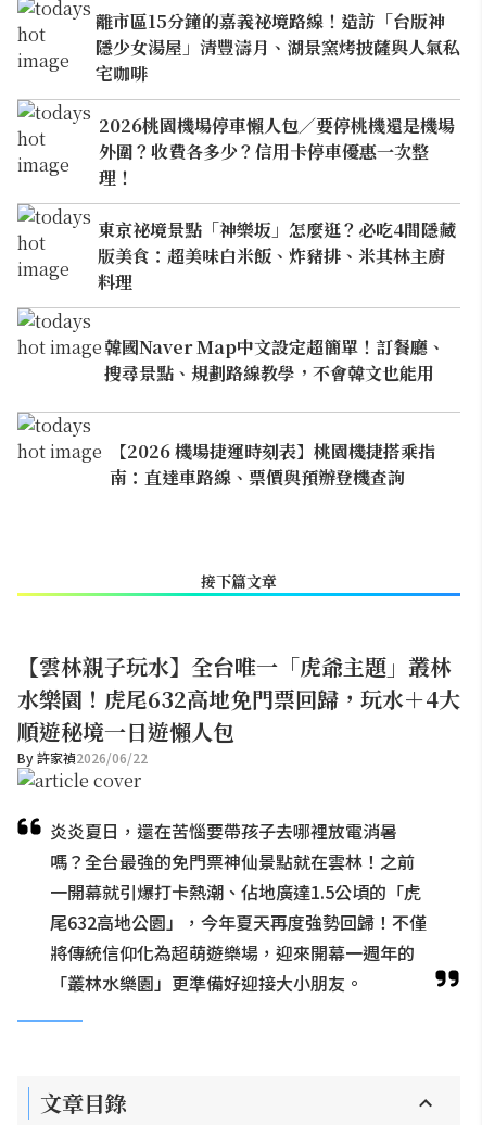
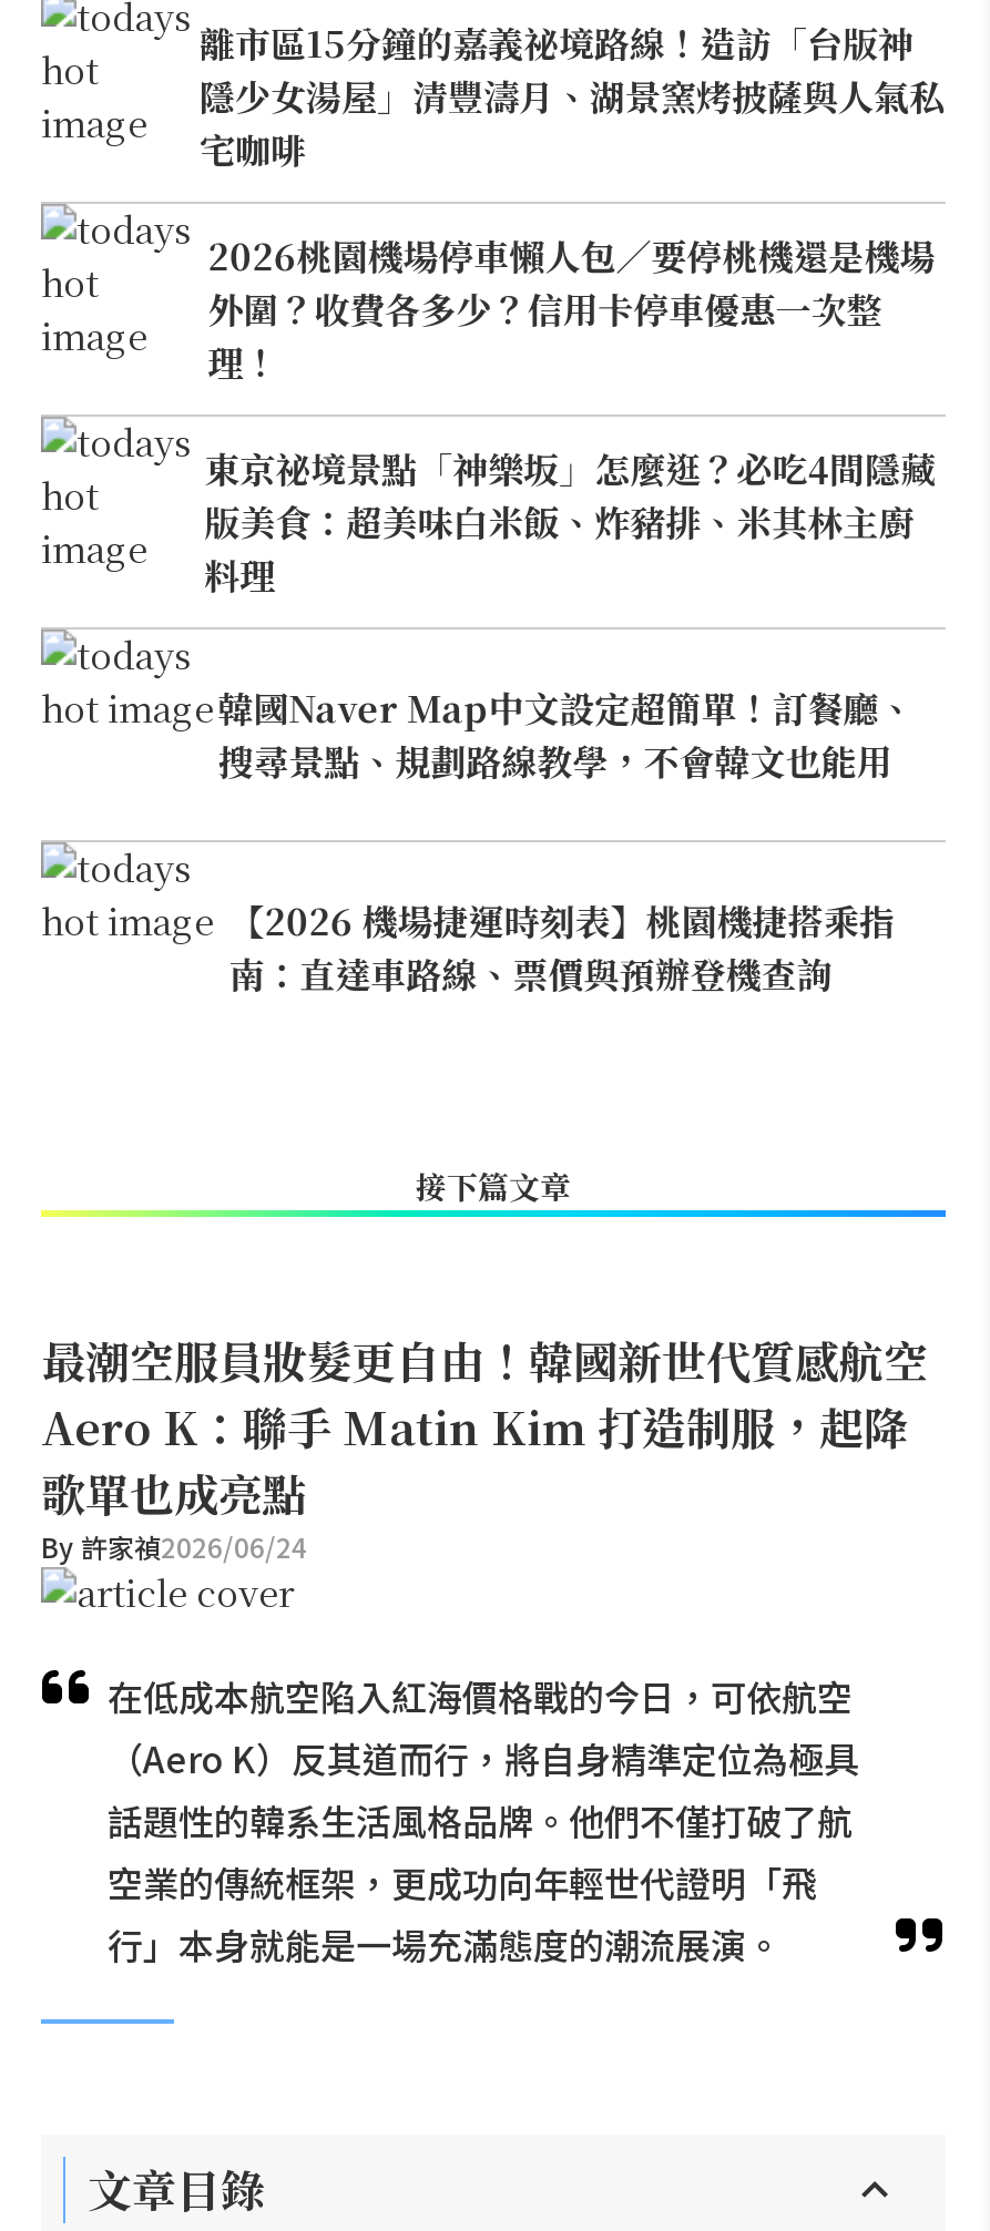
- 【雲林親子玩水】全台唯一「虎爺主題」叢林
- 水樂園！虎尾632高地免門票回歸，玩水＋4大
- 順遊秘境一日遊懶人包
- By 許家禎2026/06/22
+ 最潮空服員妝髮更自由！韓國新世代質感航空
+ Aero K：聯手 Matin Kim 打造制服，起降
+ 歌單也成亮點
+ By 許家禎2026/06/24

- 炎炎夏日，還在苦惱要帶孩子去哪裡放電消暑
- 嗎？全台最強的免門票神仙景點就在雲林！之前
- 一開幕就引爆打卡熱潮、佔地廣達1.5公頃的「虎
- 尾632高地公園」，今年夏天再度強勢回歸！不僅
- 將傳統信仰化為超萌遊樂場，迎來開幕一週年的
- 「叢林水樂園」更準備好迎接大小朋友。
+ 在低成本航空陷入紅海價格戰的今日，可依航空
+ （Aero K）反其道而行，將自身精準定位為極具
+ 話題性的韓系生活風格品牌。他們不僅打破了航
+ 空業的傳統框架，更成功向年輕世代證明「飛
+ 行」本身就能是一場充滿態度的潮流展演。
